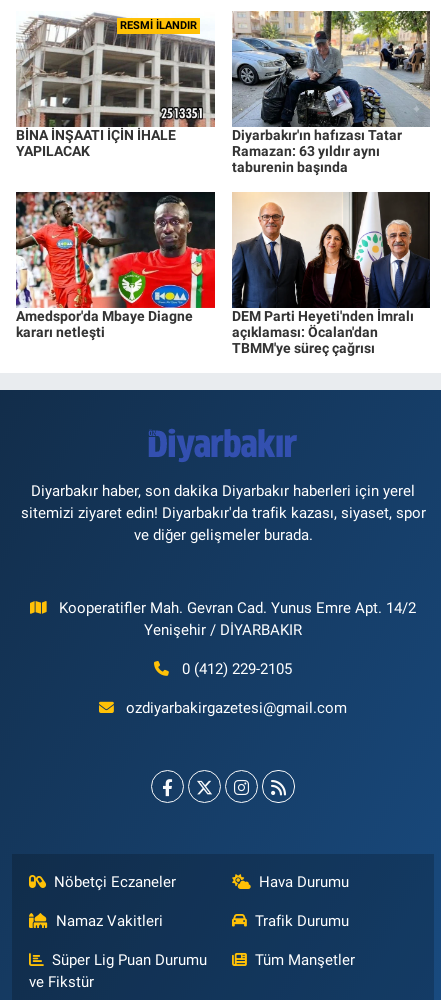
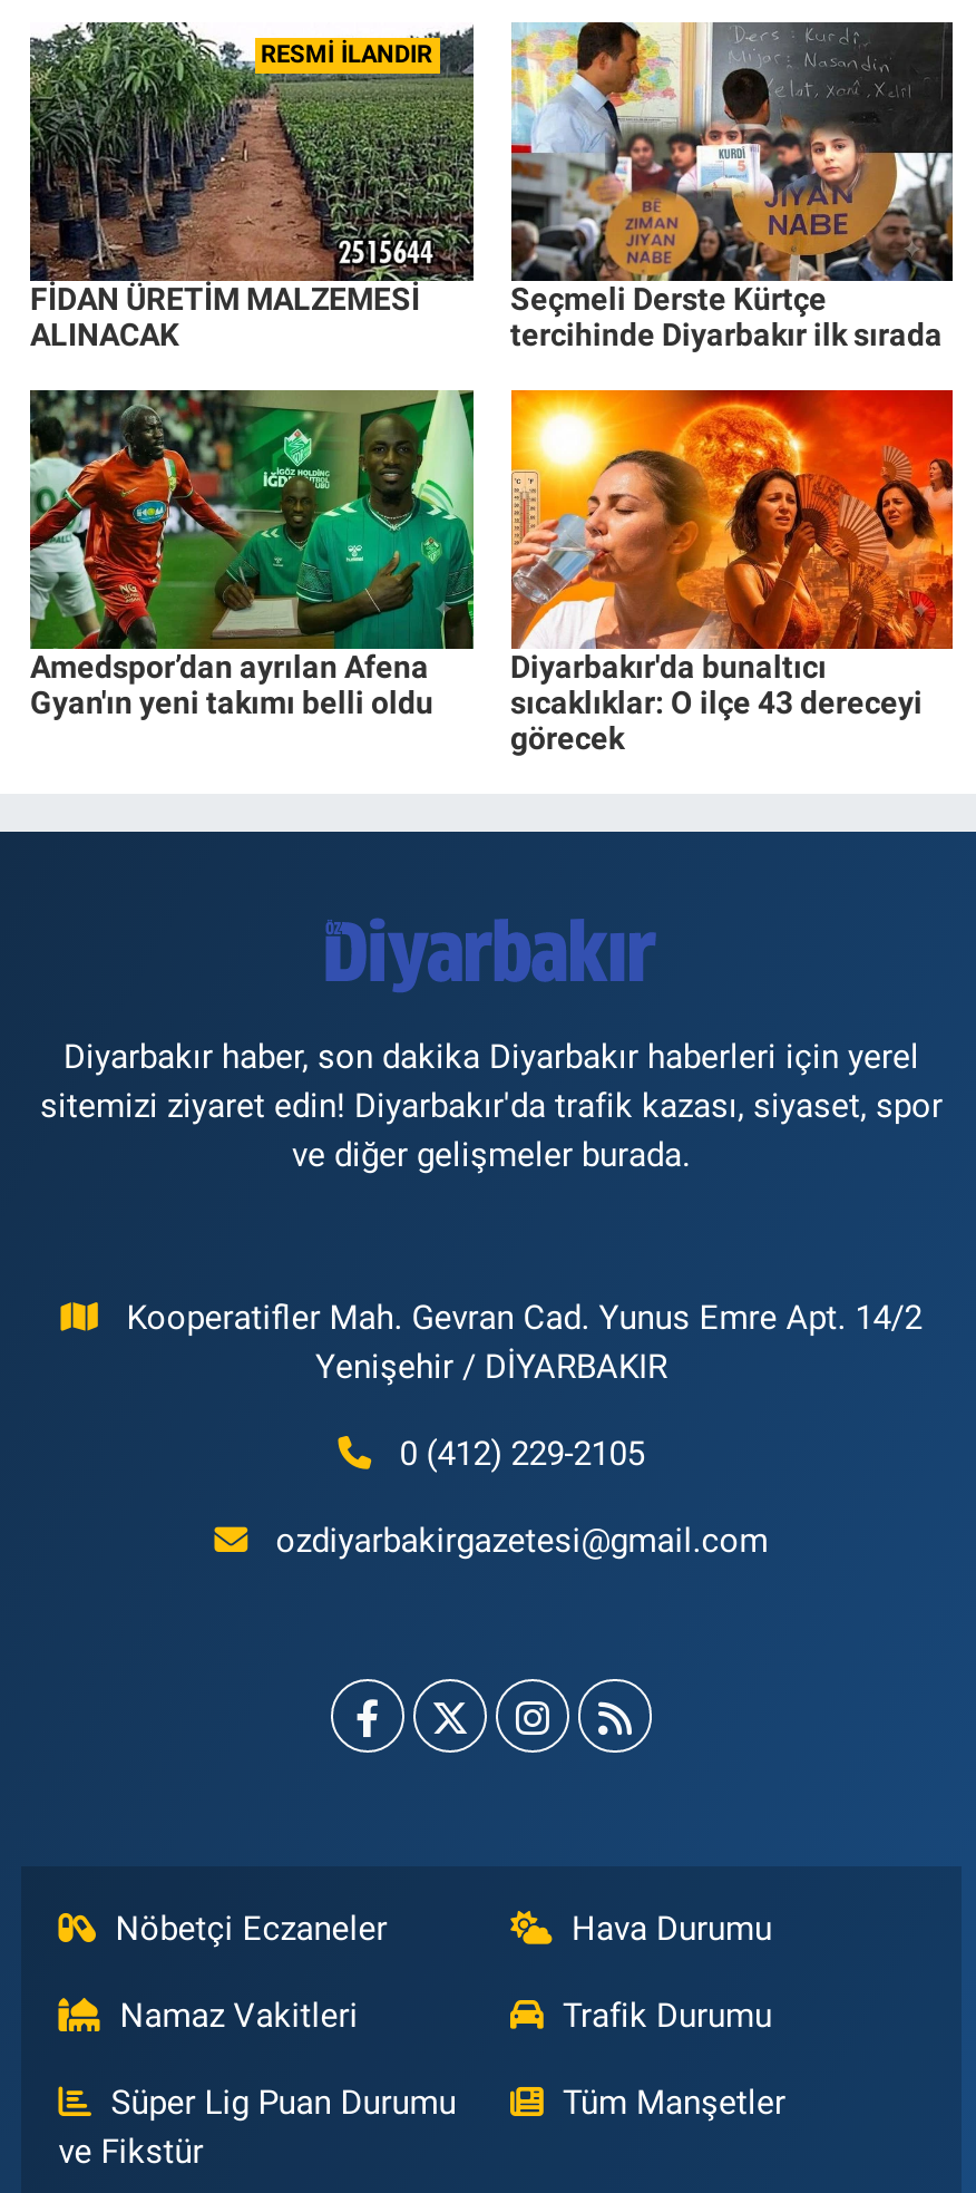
- [image]
- BİNA İNŞAATI İÇİN İHALE
- YAPILACAK
+ [image]
+ FİDAN ÜRETİM MALZEMESİ
+ ALINACAK

- [image]
- Diyarbakır'ın hafızası Tatar
- Ramazan: 63 yıldır aynı
- taburenin başında
+ [image]
+ Seçmeli Derste Kürtçe
+ tercihinde Diyarbakır ilk sırada

- [image]
- Amedspor'da Mbaye Diagne
- kararı netleşti
+ [image]
+ Amedspor’dan ayrılan Afena
+ Gyan'ın yeni takımı belli oldu

- [image]
- DEM Parti Heyeti'nden İmralı
- açıklaması: Öcalan'dan
- TBMM'ye süreç çağrısı
+ [image]
+ Diyarbakır'da bunaltıcı
+ sıcaklıklar: O ilçe 43 dereceyi
+ görecek
